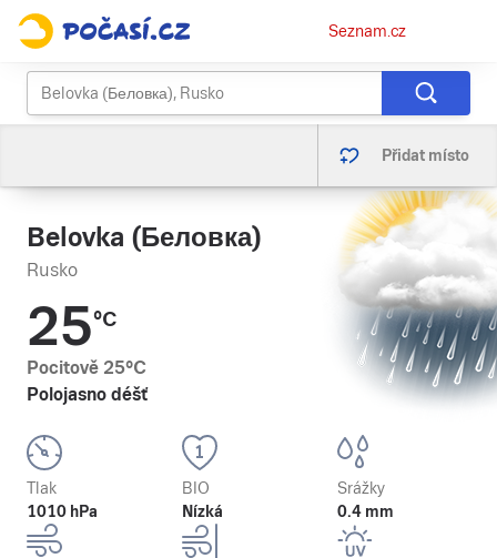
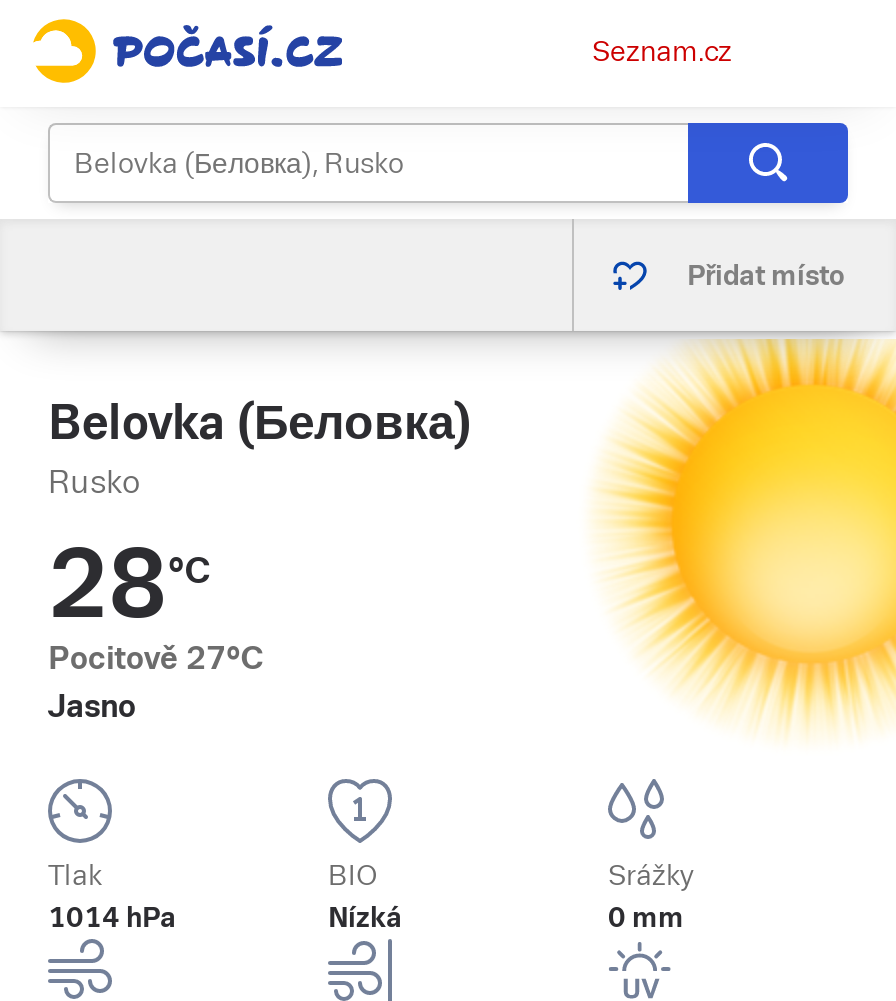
- [image]
+ [image]

- 25°C
- Pocitově 25°C
- Polojasno déšť
+ 28°C
+ Pocitově 27°C
+ Jasno

- 1010 hPa
+ 1014 hPa

- 0.4 mm
+ 0 mm
